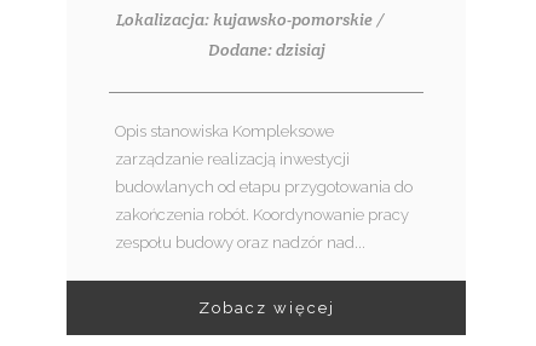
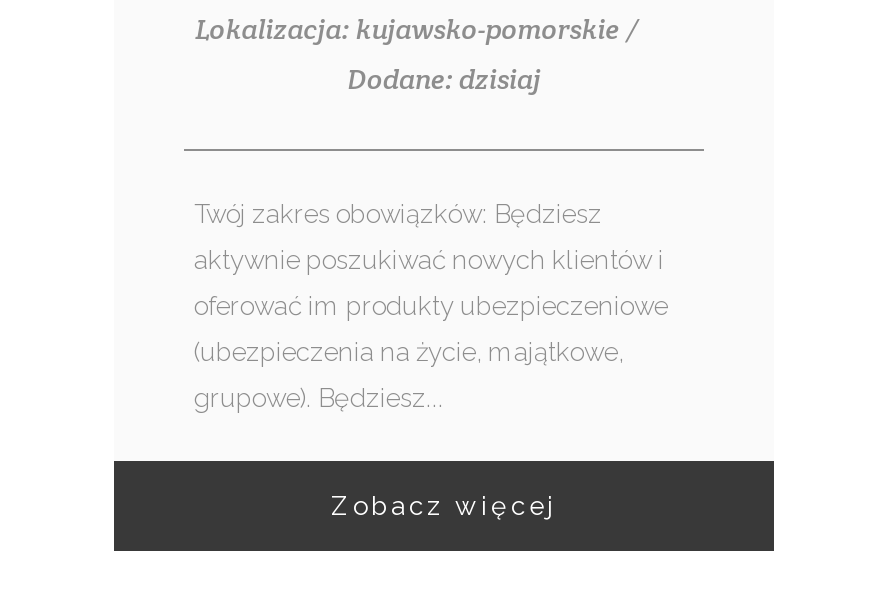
- Opis stanowiska Kompleksowe
+ Twój zakres obowiązków: Będziesz

- zarządzanie realizacją inwestycji
+ aktywnie poszukiwać nowych klientów i

- budowlanych od etapu przygotowania do
+ oferować im produkty ubezpieczeniowe

- zakończenia robót. Koordynowanie pracy
+ (ubezpieczenia na życie, majątkowe,

- zespołu budowy oraz nadzór nad...
+ grupowe). Będziesz...
